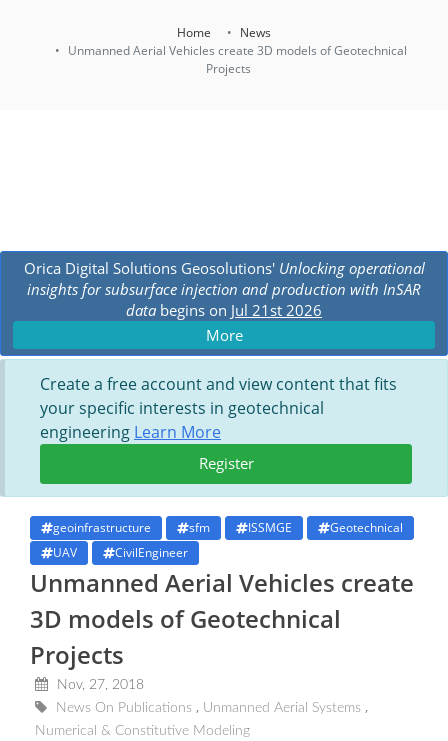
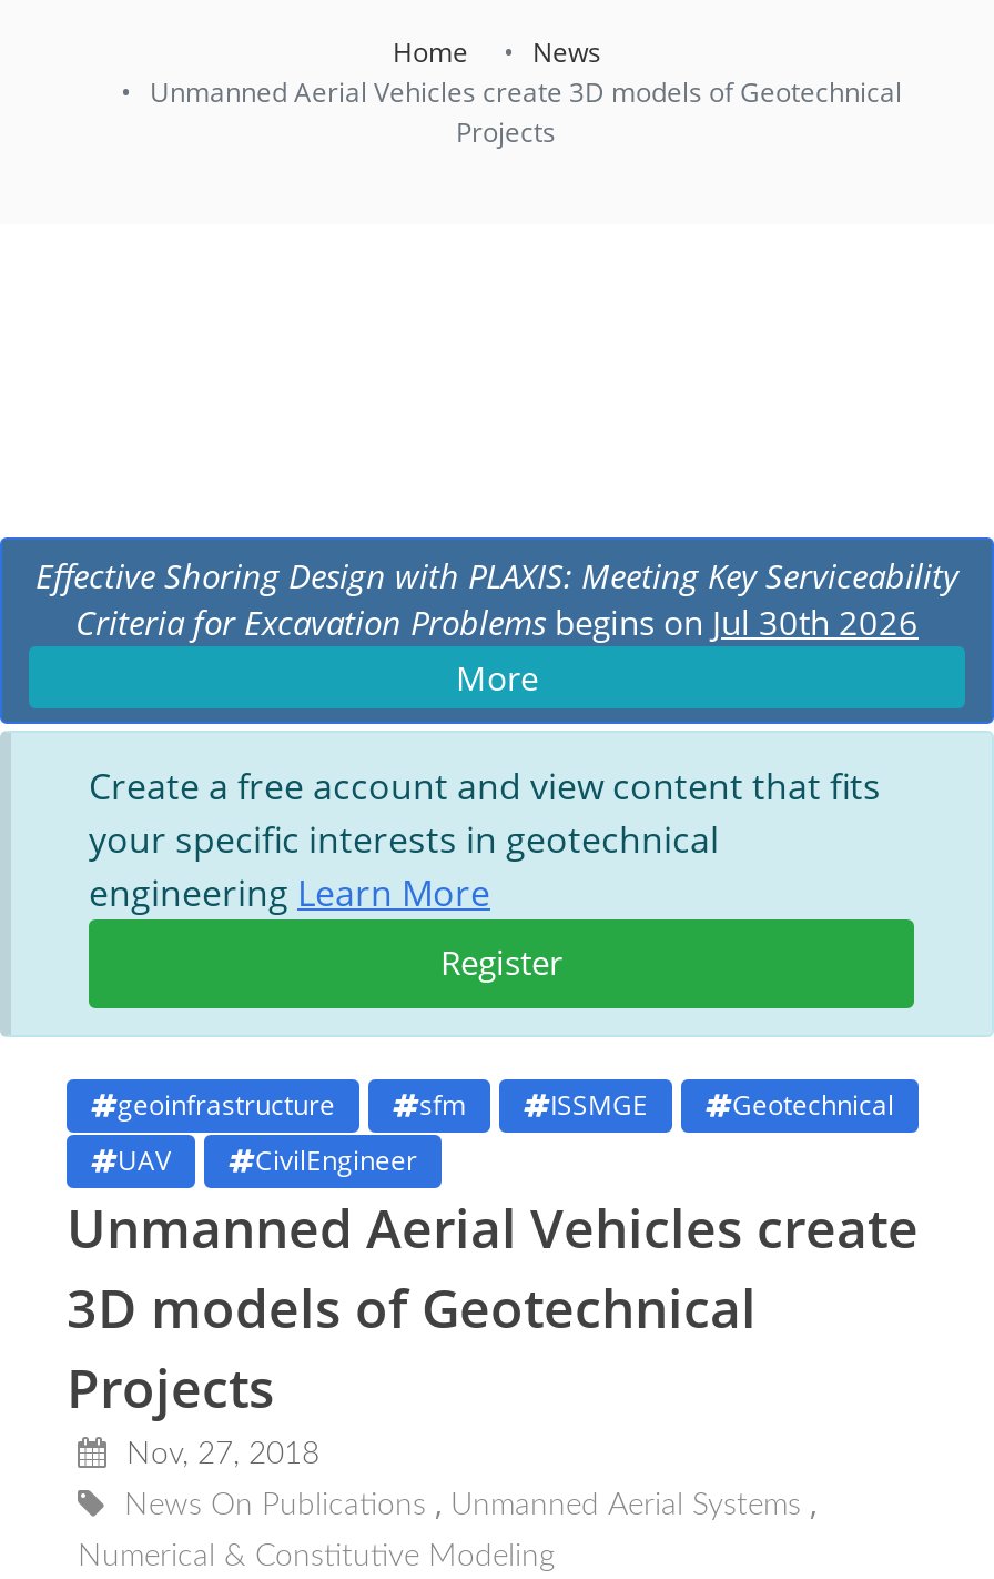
- Orica Digital Solutions Geosolutions' Unlocking operational
- insights for subsurface injection and production with InSAR
- data begins on Jul 21st 2026
+ Effective Shoring Design with PLAXIS: Meeting Key Serviceability
+ Criteria for Excavation Problems begins on Jul 30th 2026
